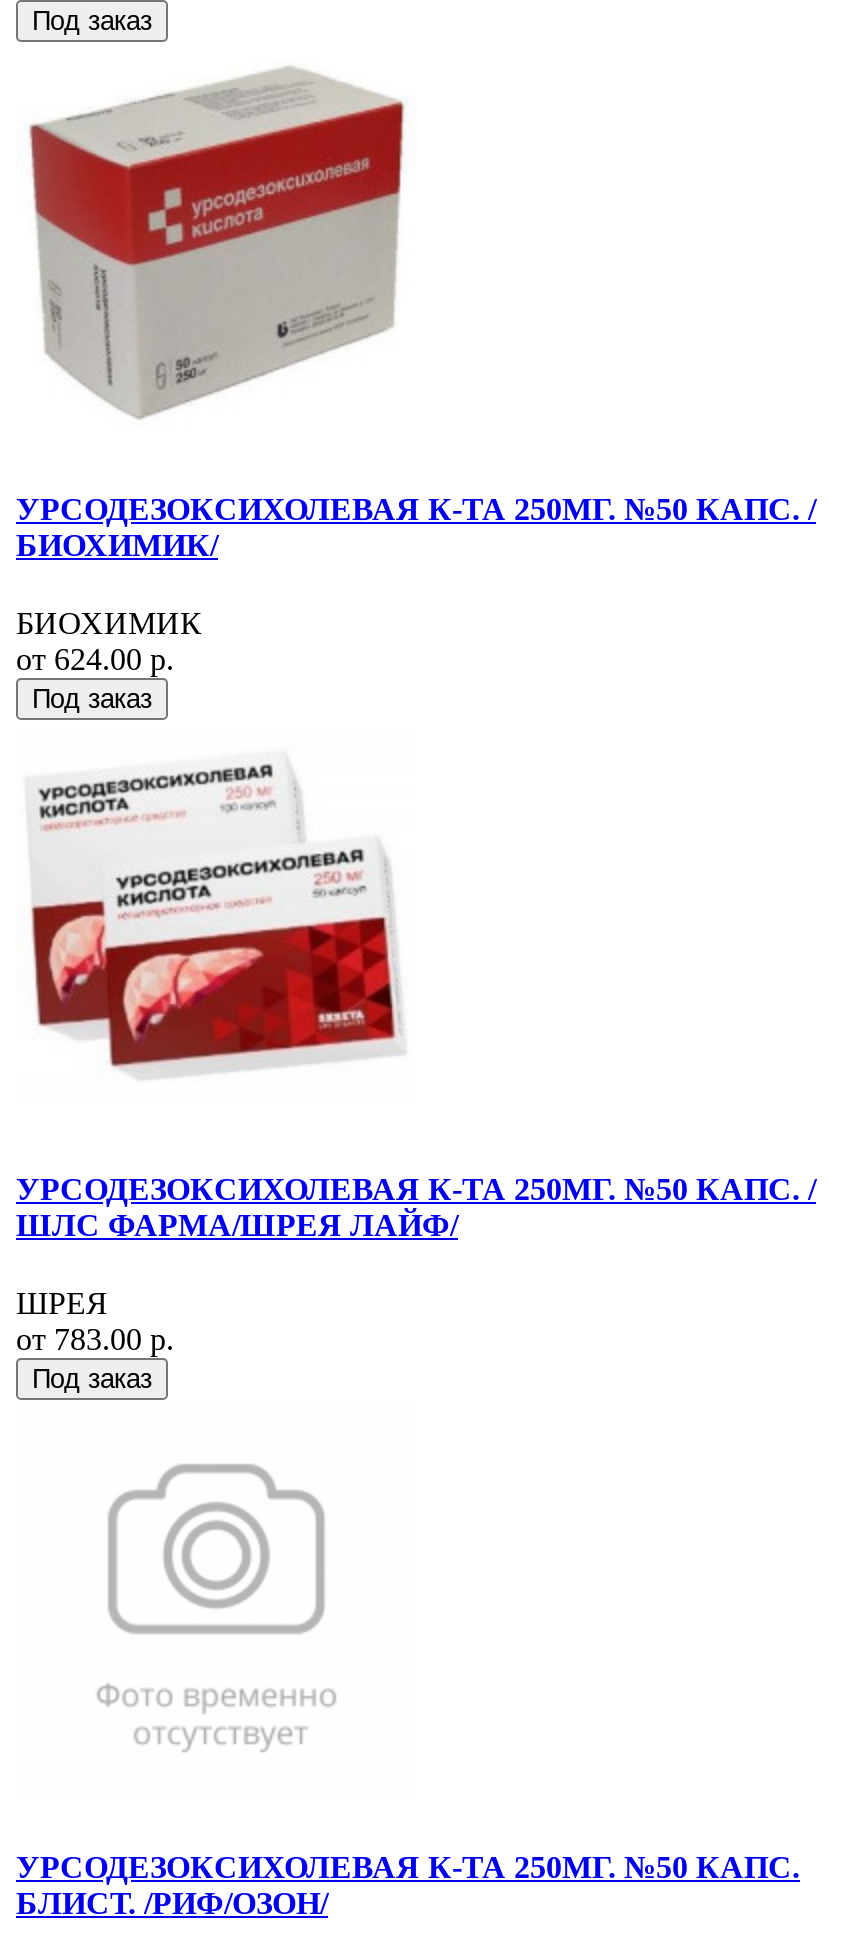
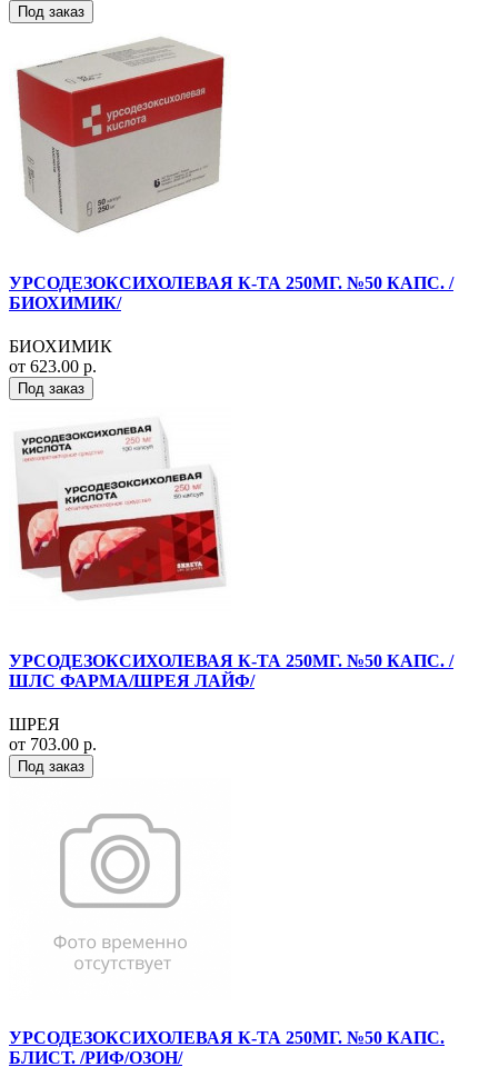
- от 624.00 р.
+ от 623.00 р.

- от 783.00 р.
+ от 703.00 р.
